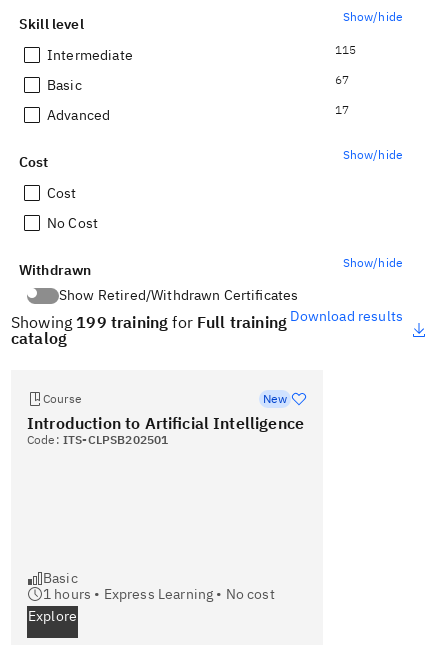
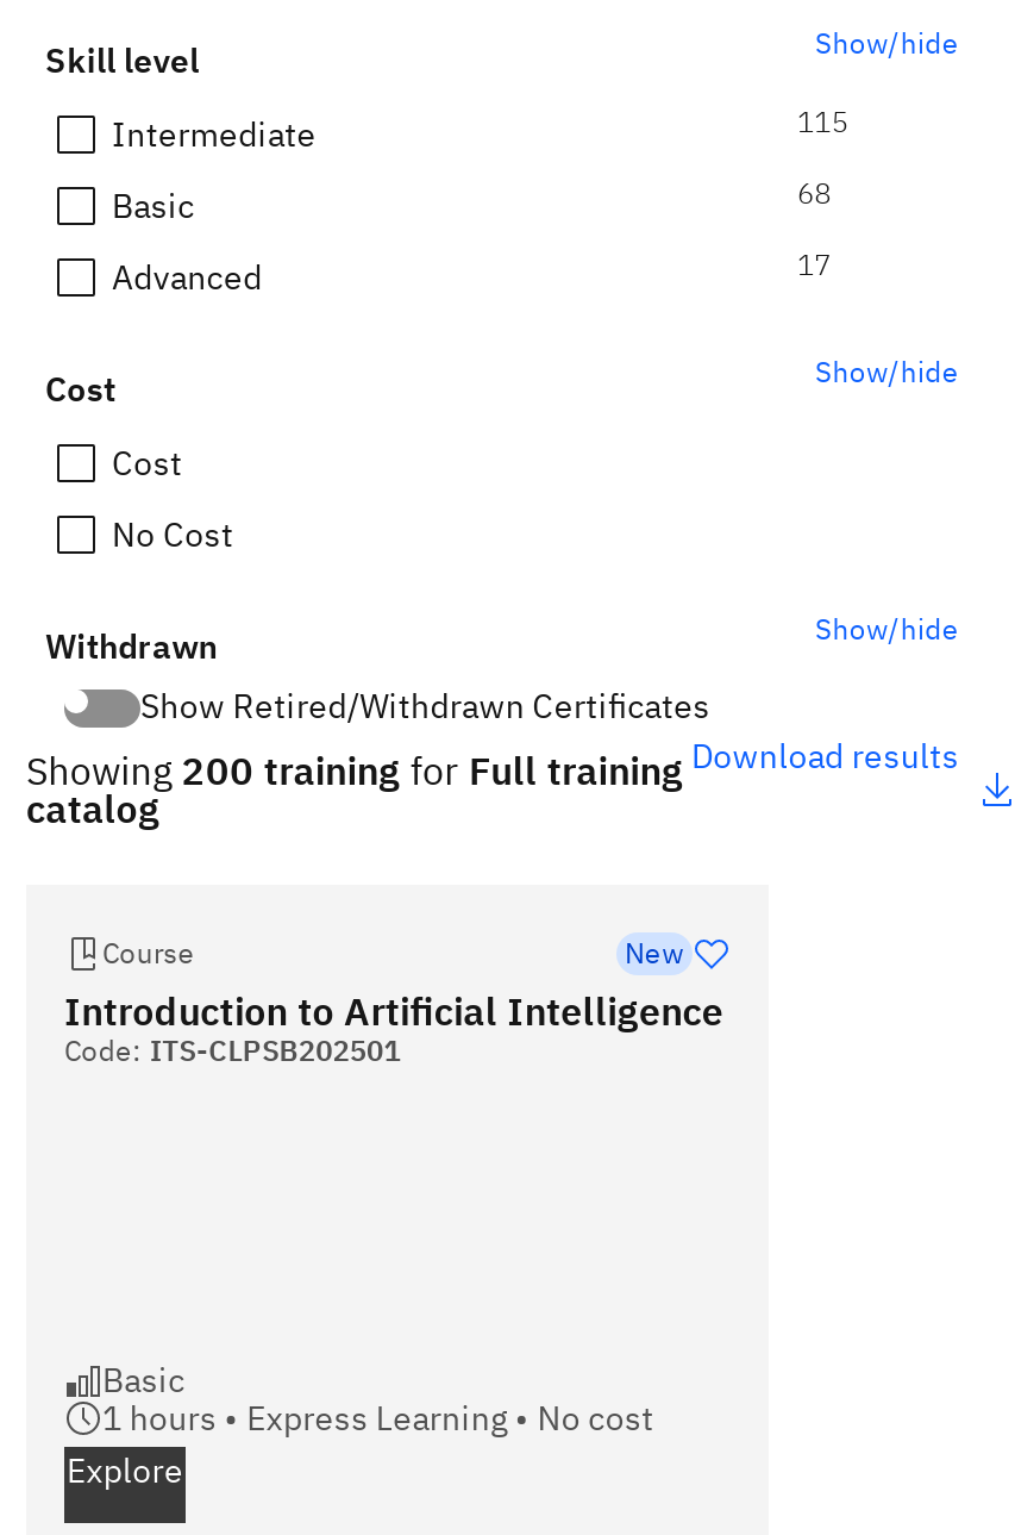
- 67
+ 68

- Showing 199 training for Full training
+ Showing 200 training for Full training
